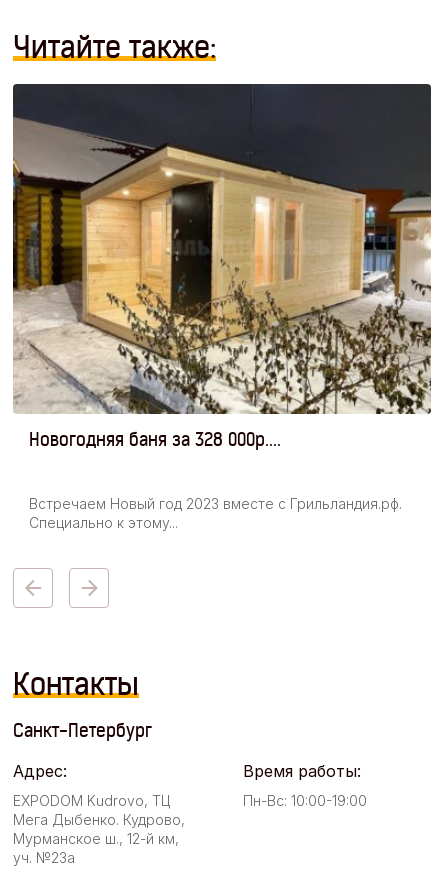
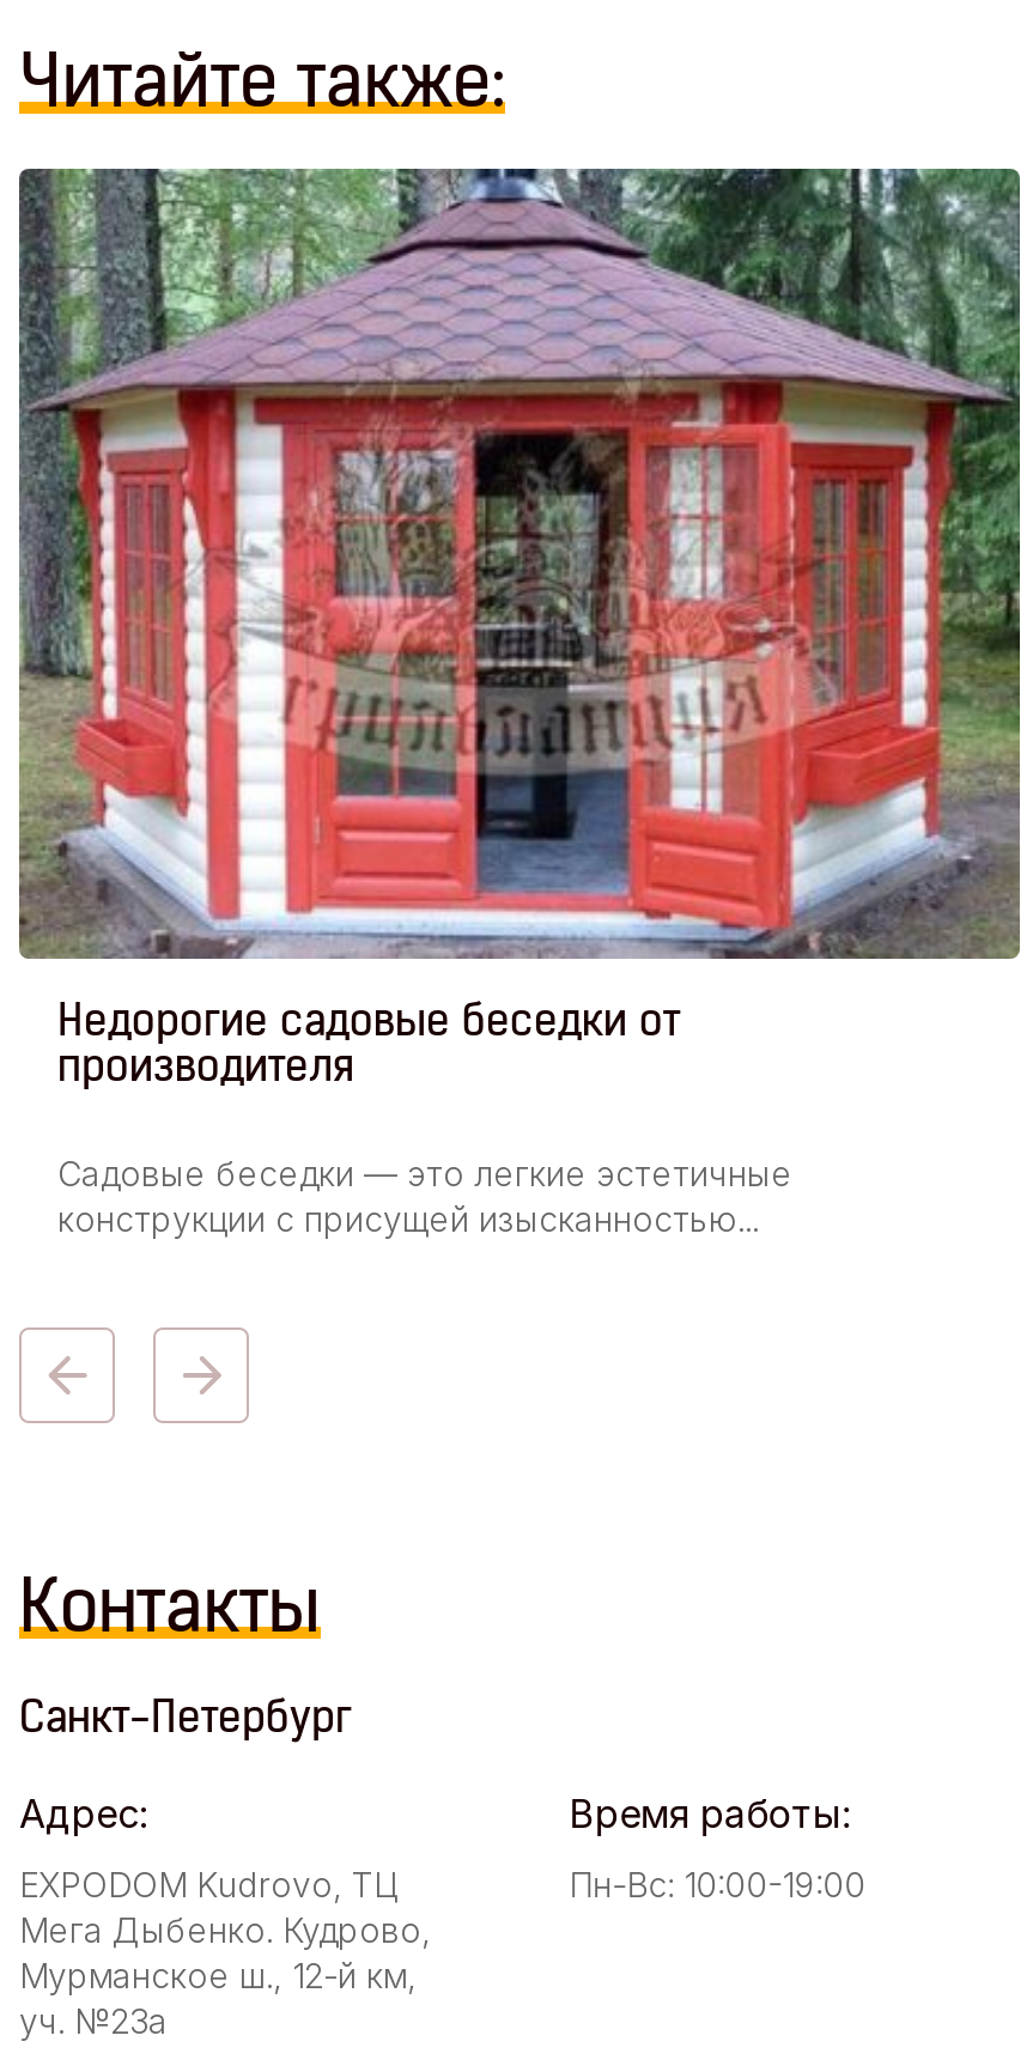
- [image]
- Новогодняя баня за 328 000р....
+ [image]
+ Недорогие садовые беседки от
+ производителя

- Встречаем Новый год 2023 вместе с Грильландия.рф.
- Специально к этому...
+ Садовые беседки — это легкие эстетичные
+ конструкции с присущей изысканностью...
